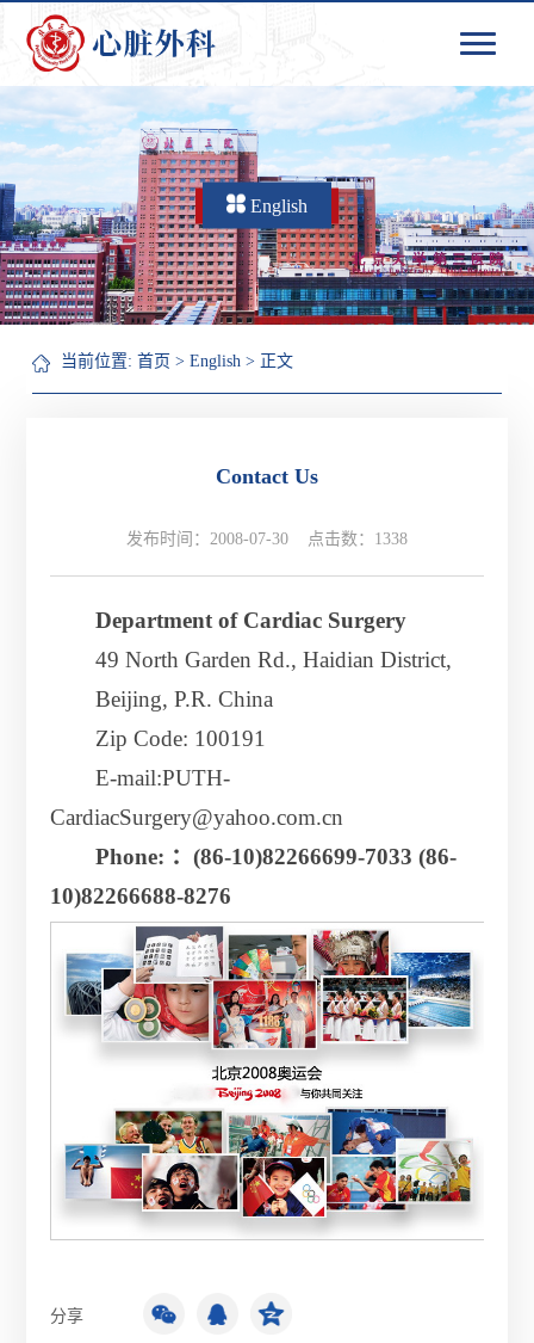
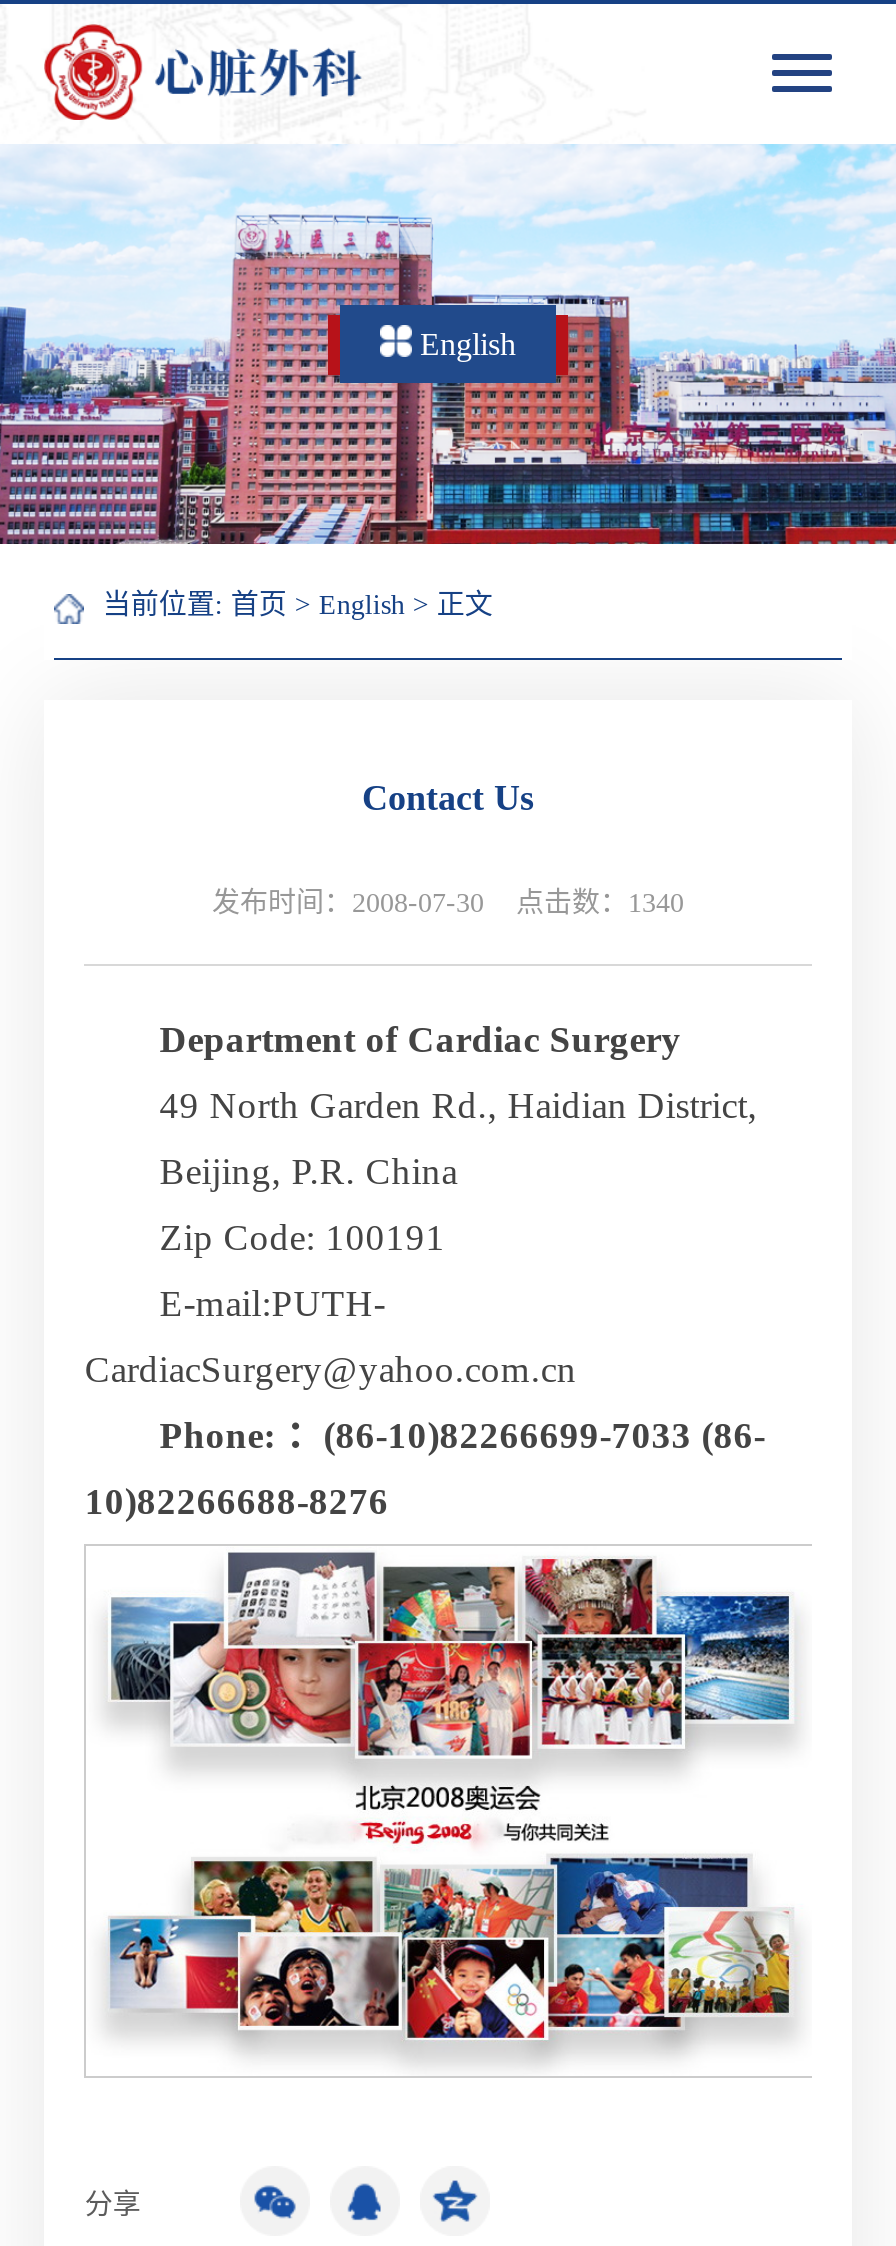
- 发布时间：2008-07-30 点击数：1338
+ 发布时间：2008-07-30 点击数：1340
